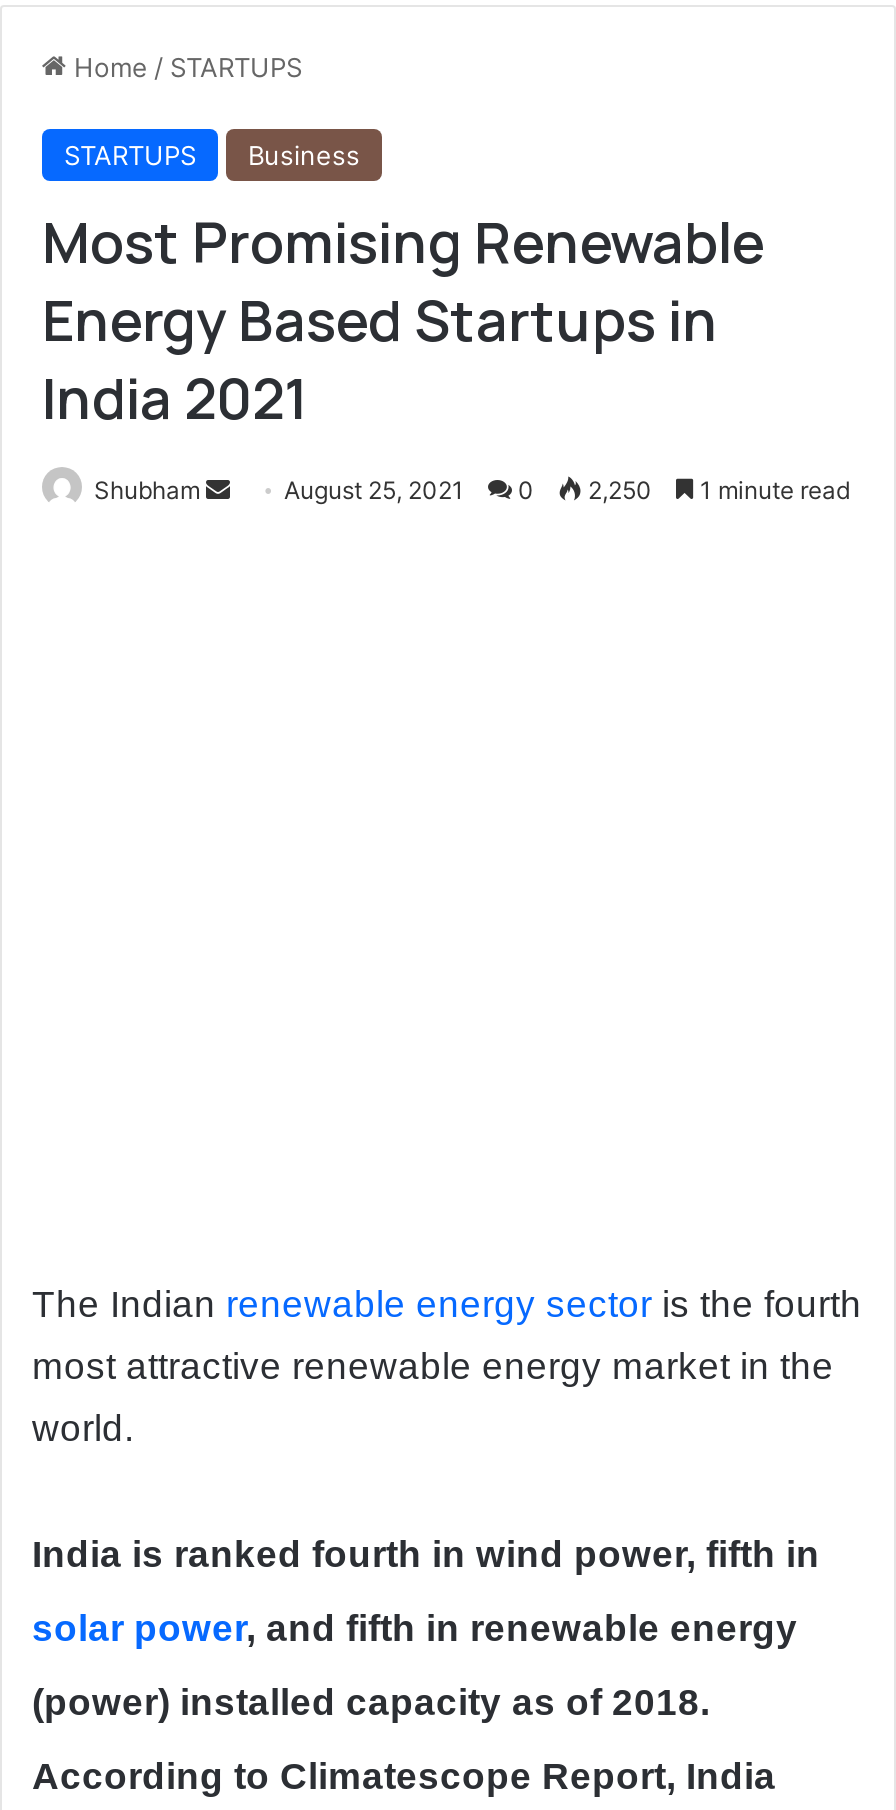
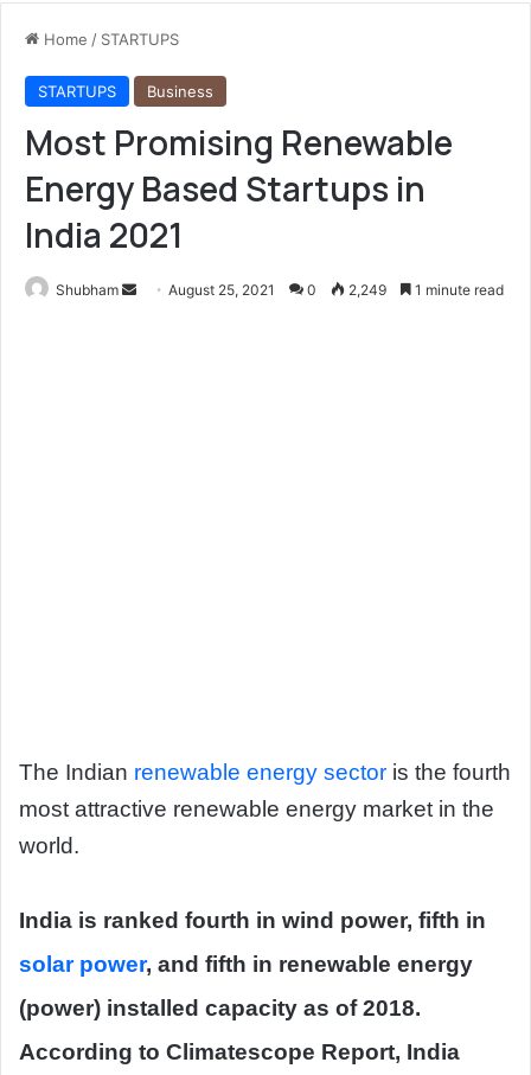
- 2,250
+ 2,249
